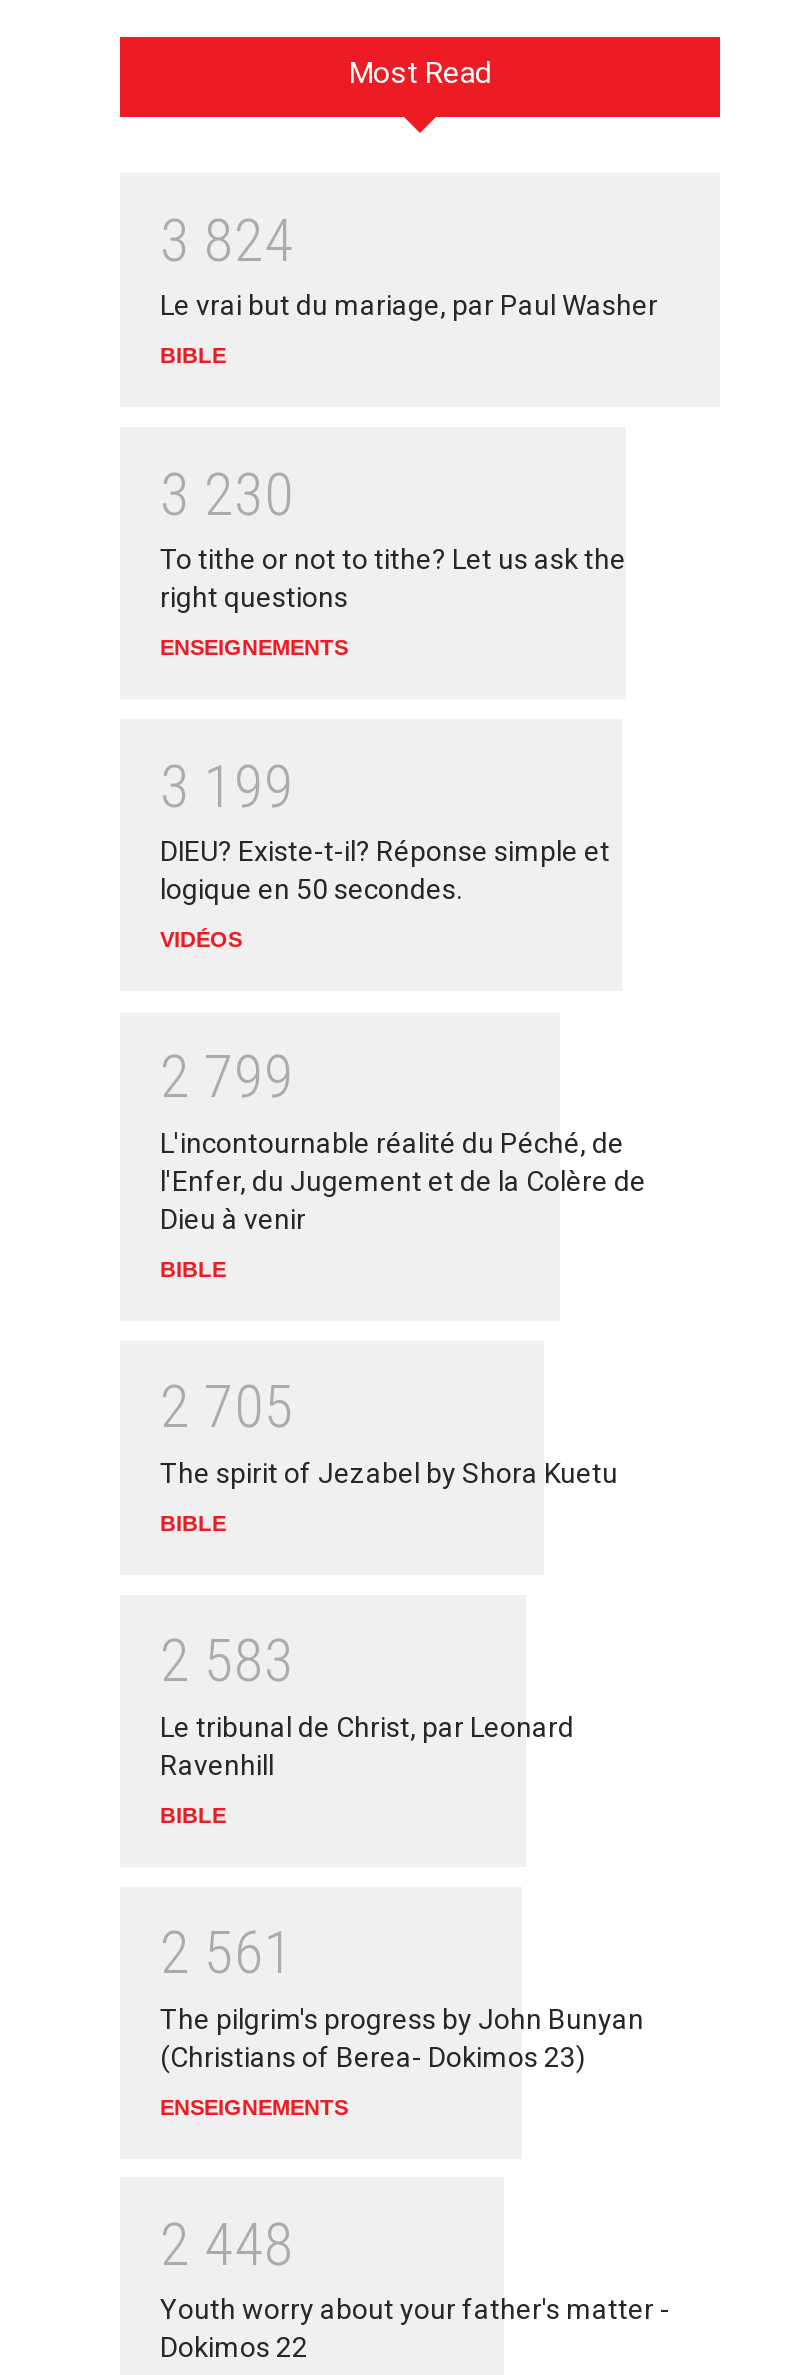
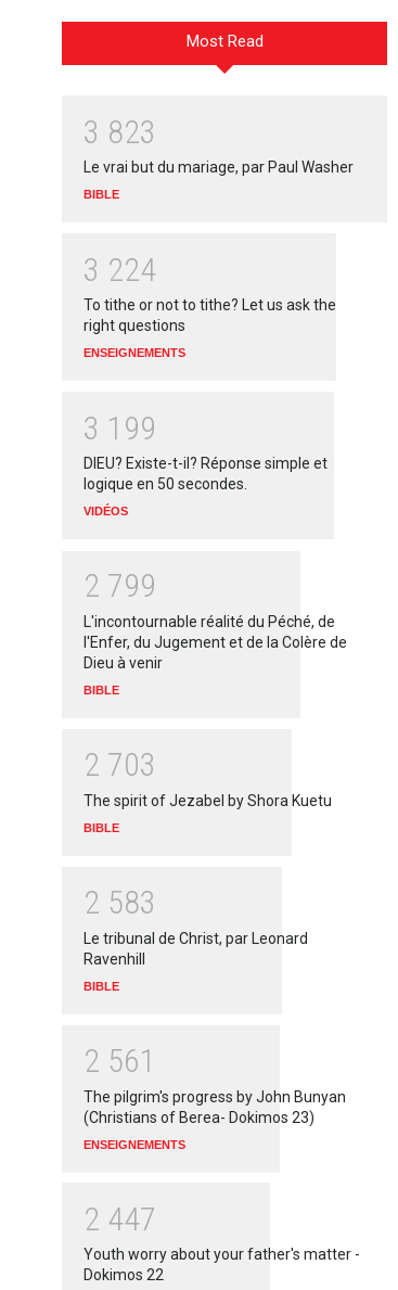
- 3 824
+ 3 823

- 3 230
+ 3 224

- 2 705
+ 2 703

- 2 448
+ 2 447
